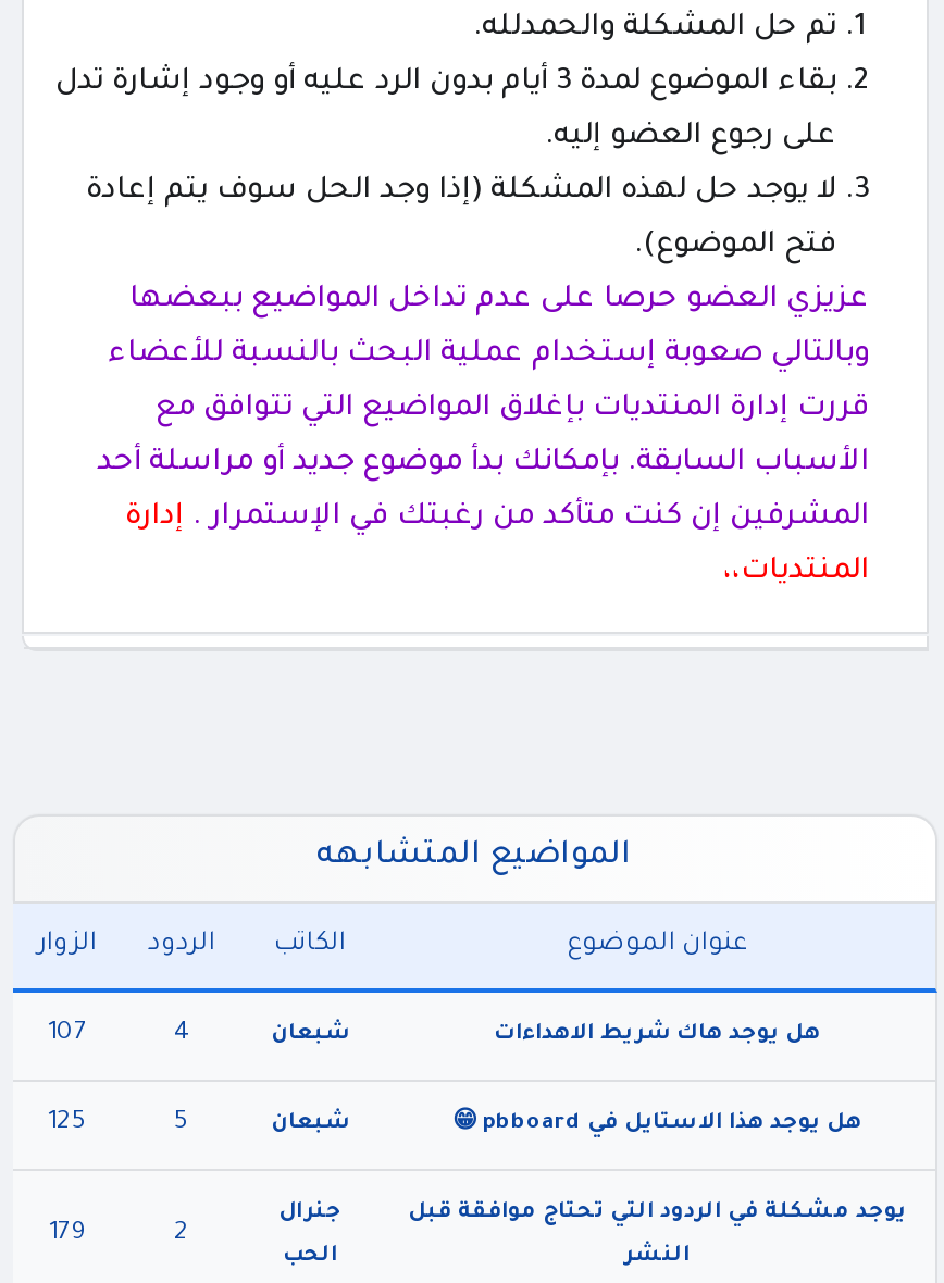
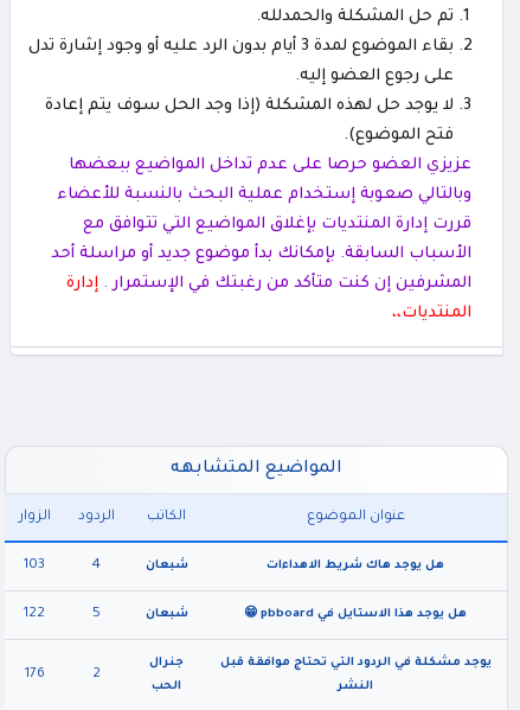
- 107
+ 103

- 125
+ 122

- 179
+ 176
